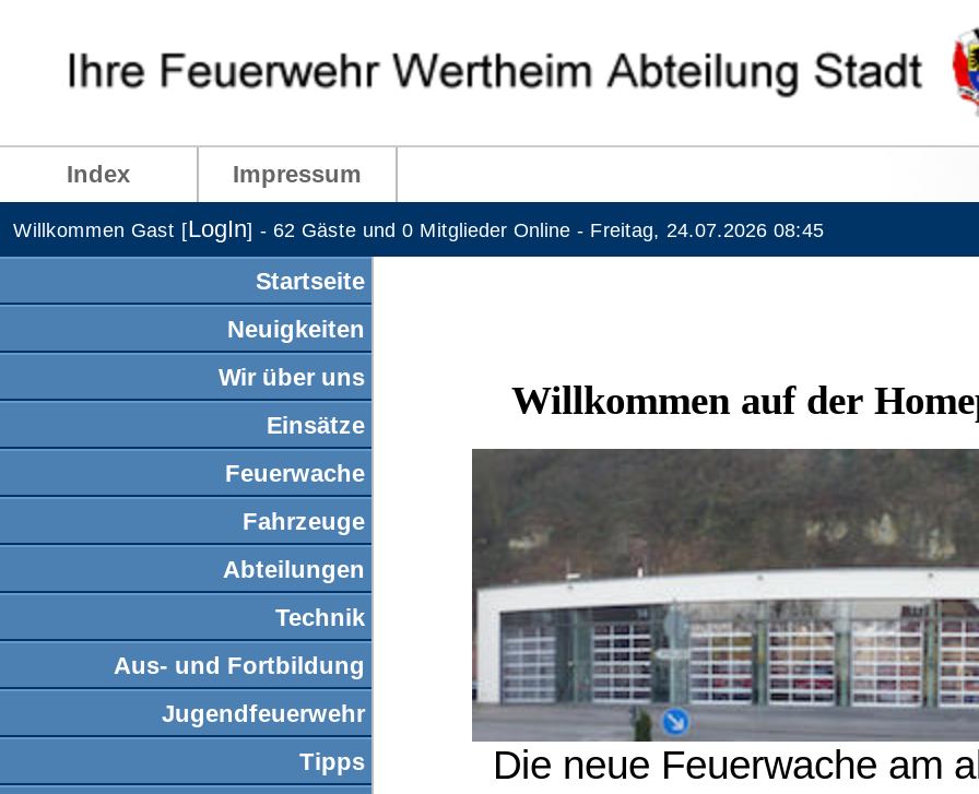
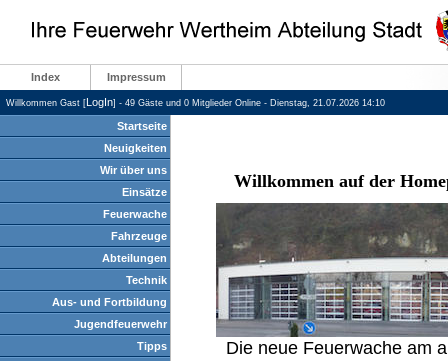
- Willkommen Gast [LogIn] - 62 Gäste und 0 Mitglieder Online - Freitag, 24.07.2026 08:45
+ Willkommen Gast [LogIn] - 49 Gäste und 0 Mitglieder Online - Dienstag, 21.07.2026 14:10
